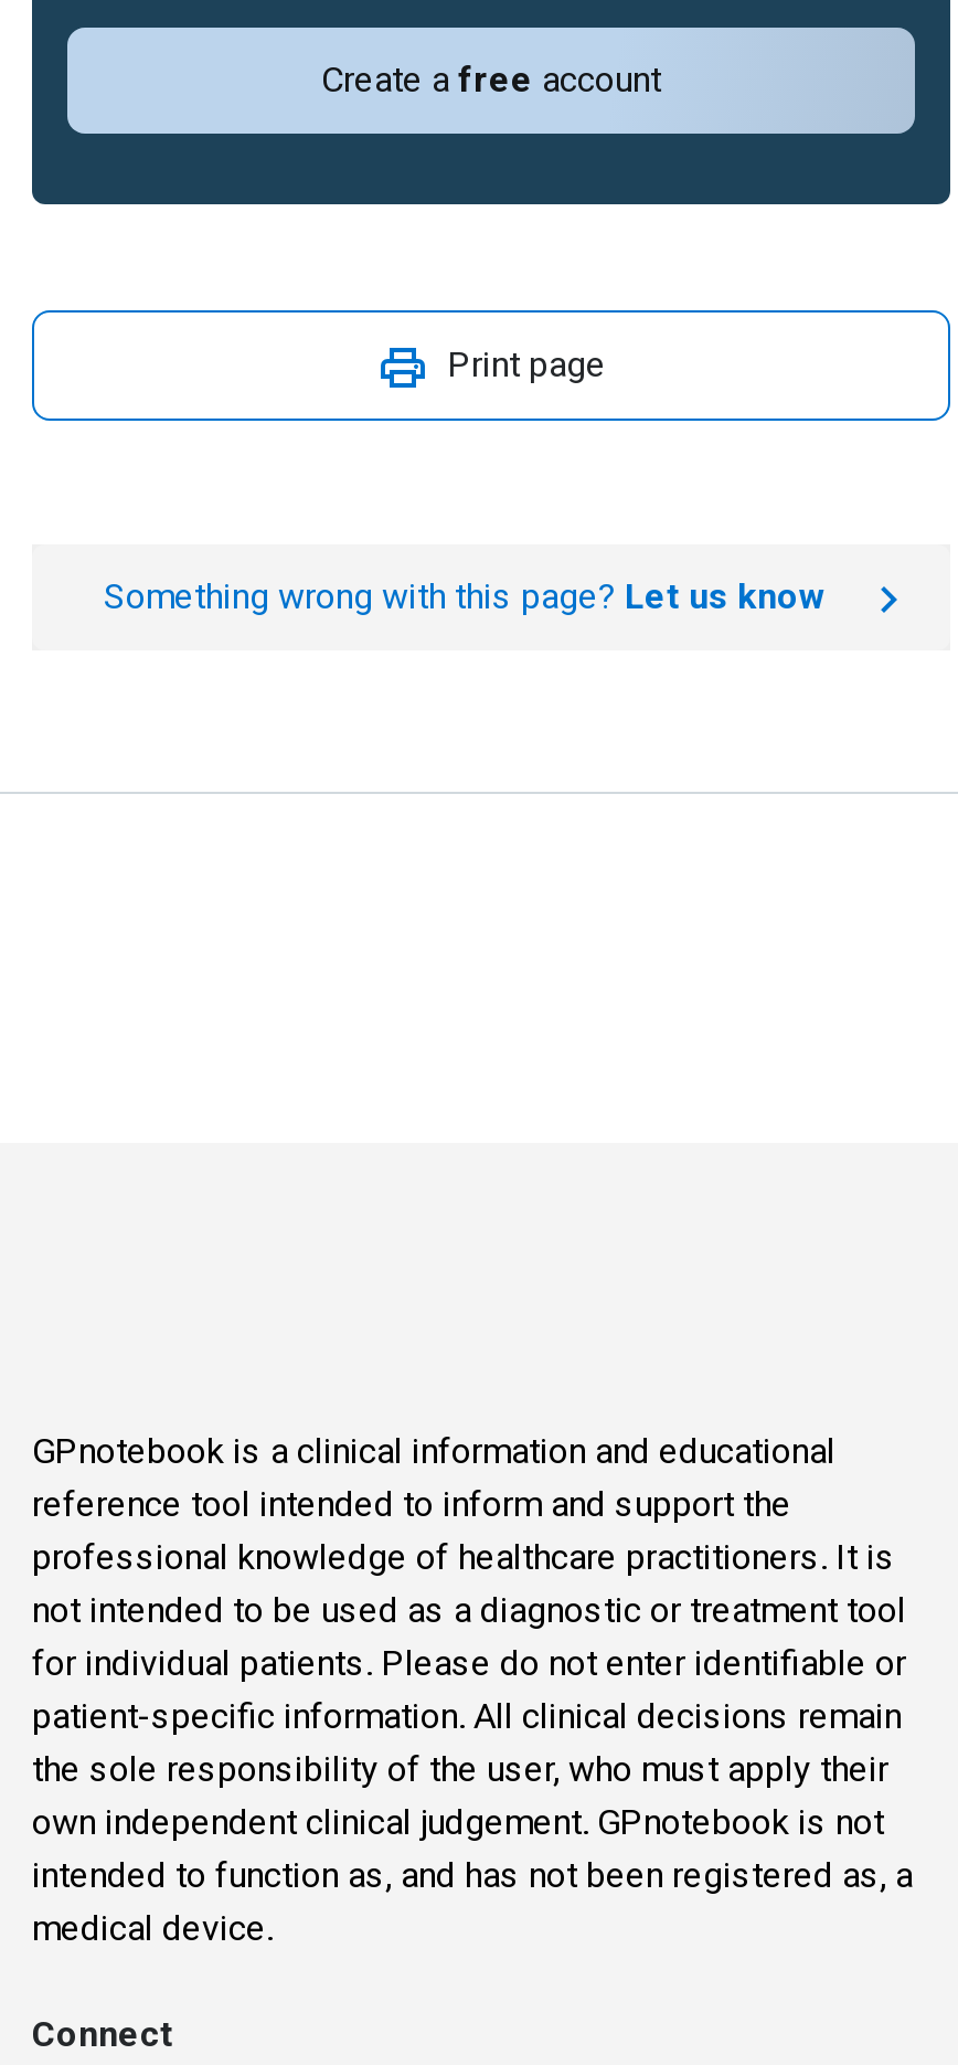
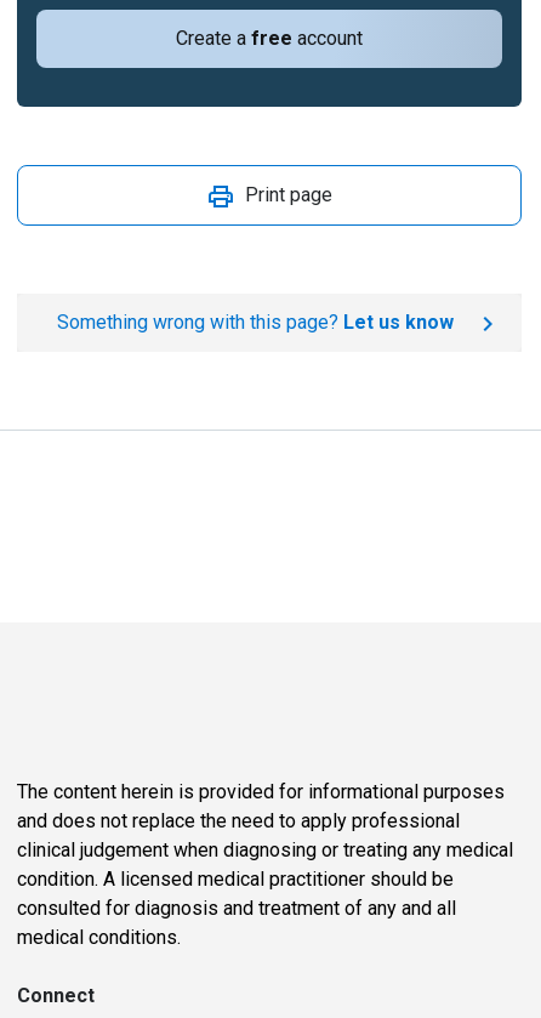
- GPnotebook is a clinical information and educational
- reference tool intended to inform and support the
- professional knowledge of healthcare practitioners. It is
- not intended to be used as a diagnostic or treatment tool
- for individual patients. Please do not enter identifiable or
- patient-specific information. All clinical decisions remain
- the sole responsibility of the user, who must apply their
- own independent clinical judgement. GPnotebook is not
- intended to function as, and has not been registered as, a
- medical device.
+ The content herein is provided for informational purposes
+ and does not replace the need to apply professional
+ clinical judgement when diagnosing or treating any medical
+ condition. A licensed medical practitioner should be
+ consulted for diagnosis and treatment of any and all
+ medical conditions.
